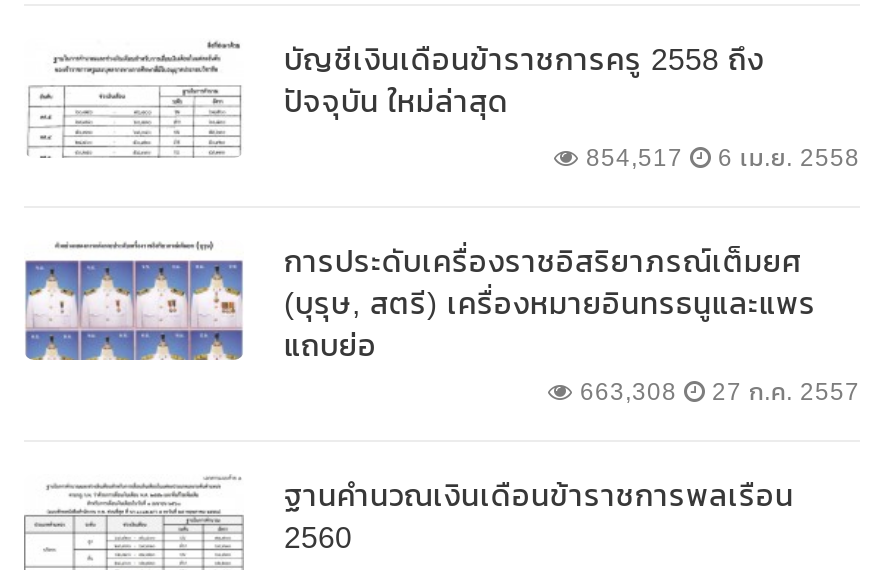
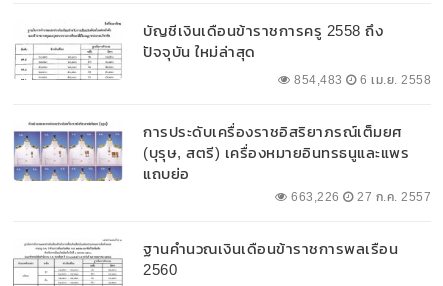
- 854,517 6 เม.ย. 2558
+ 854,483 6 เม.ย. 2558

- 663,308 27 ก.ค. 2557
+ 663,226 27 ก.ค. 2557
